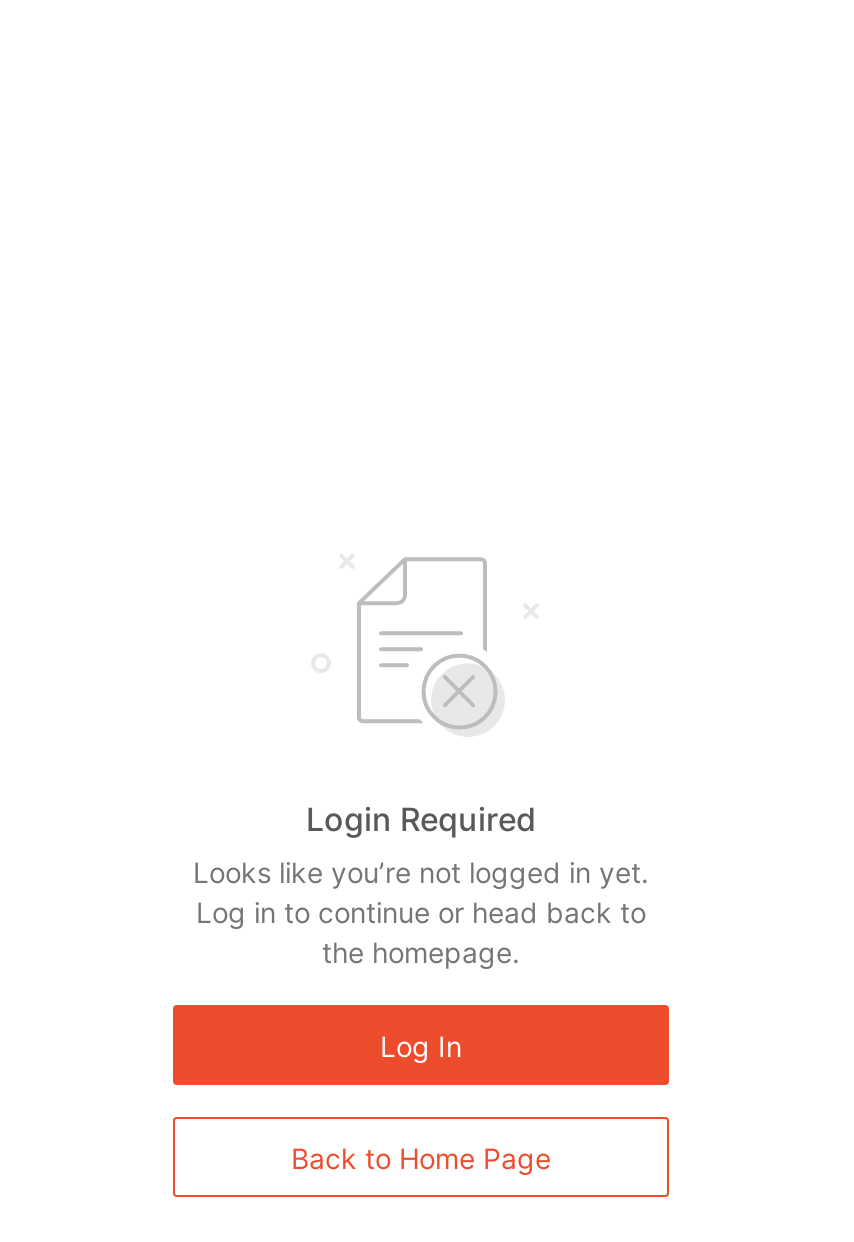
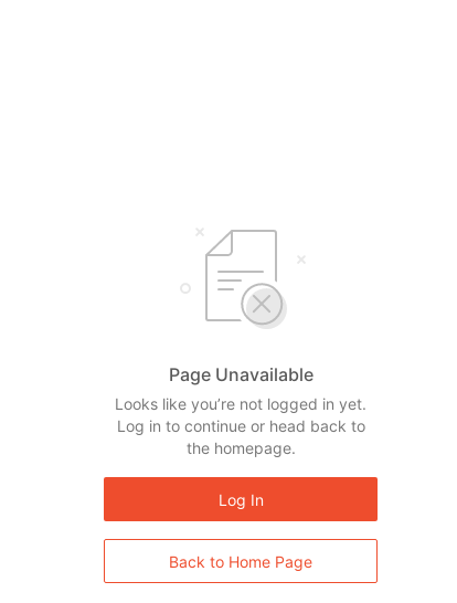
- Login Required
+ Page Unavailable
